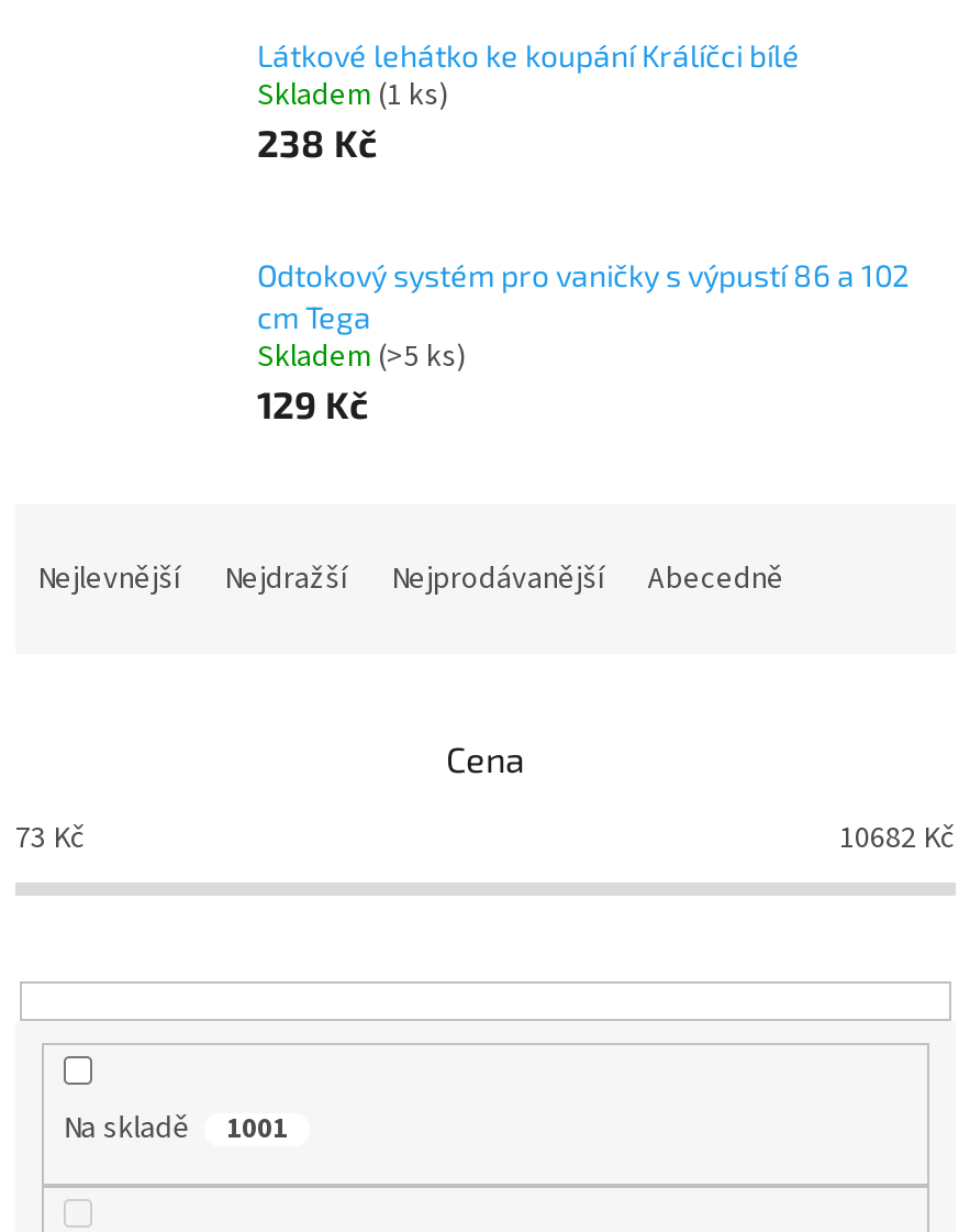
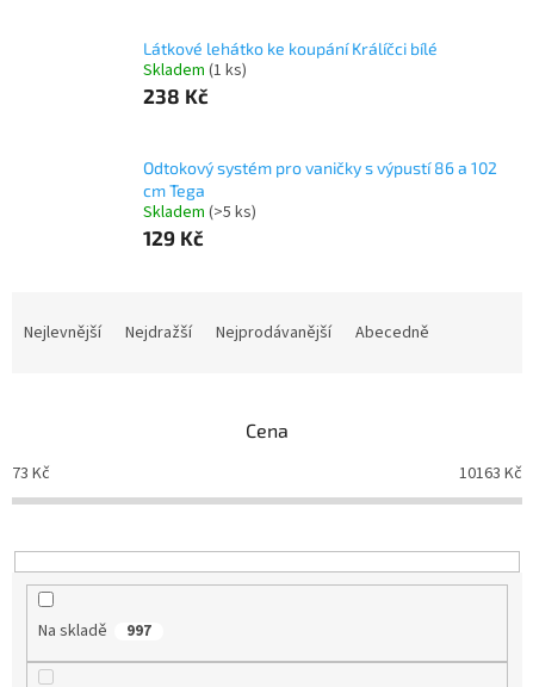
- 10682 Kč
+ 10163 Kč

- 1001
+ 997
